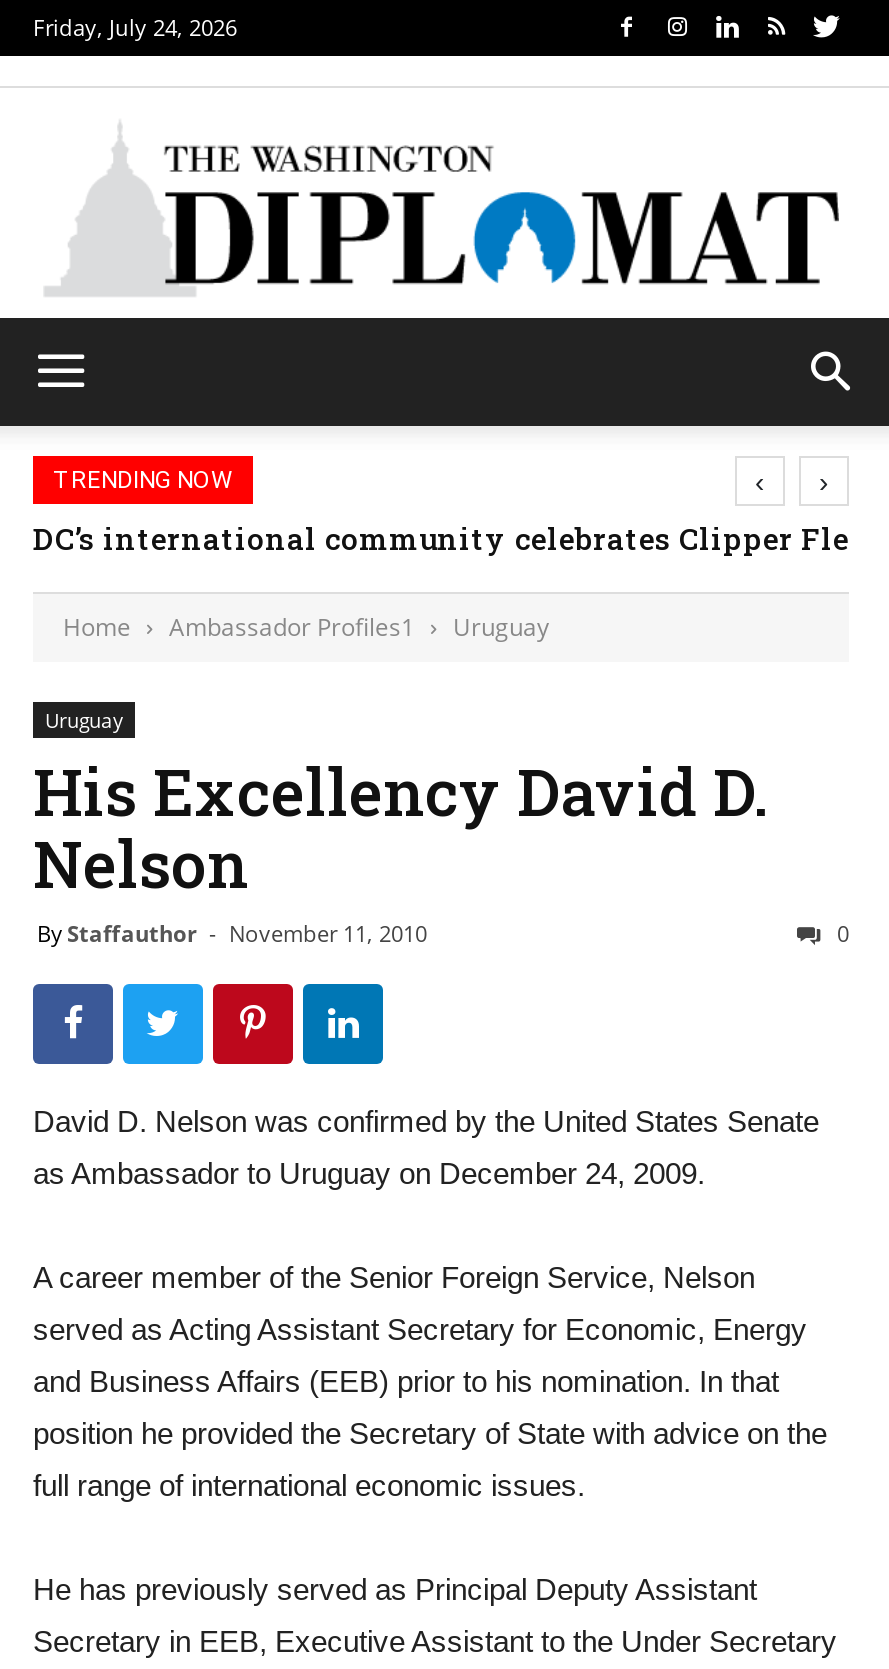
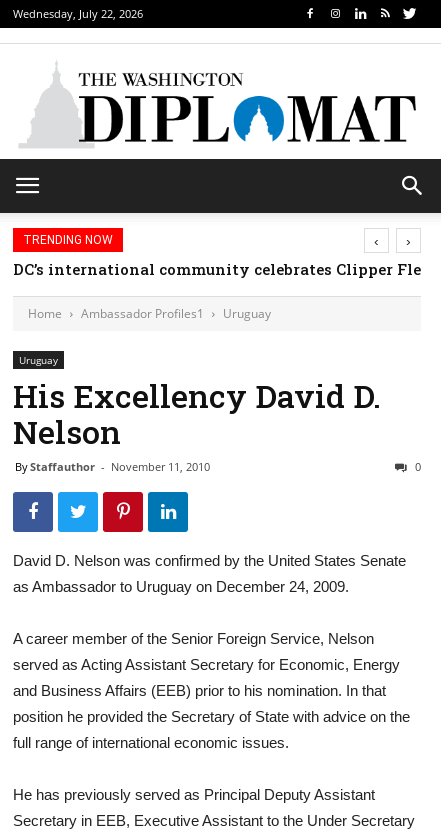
- Friday, July 24, 2026
+ Wednesday, July 22, 2026
